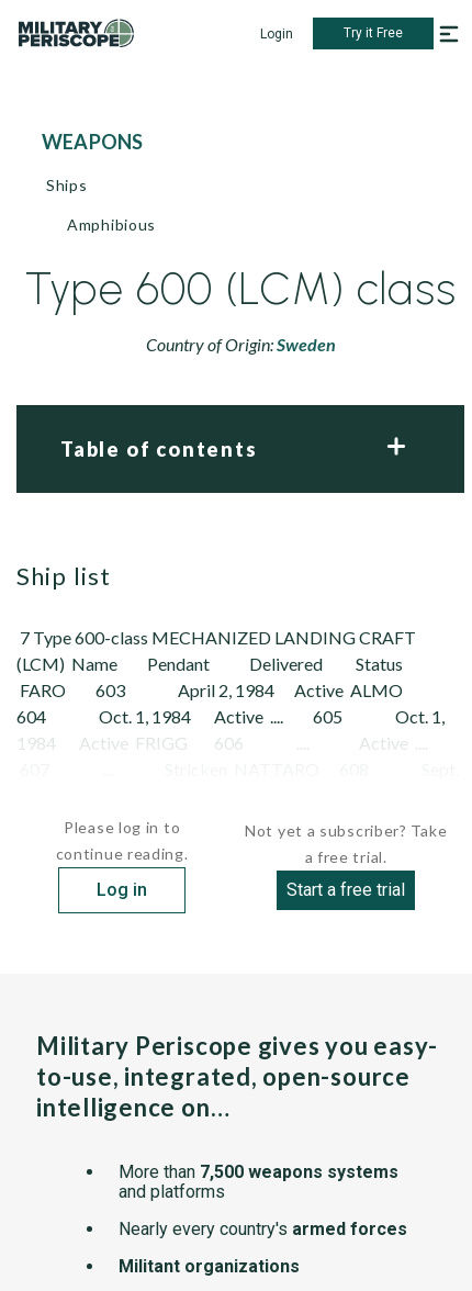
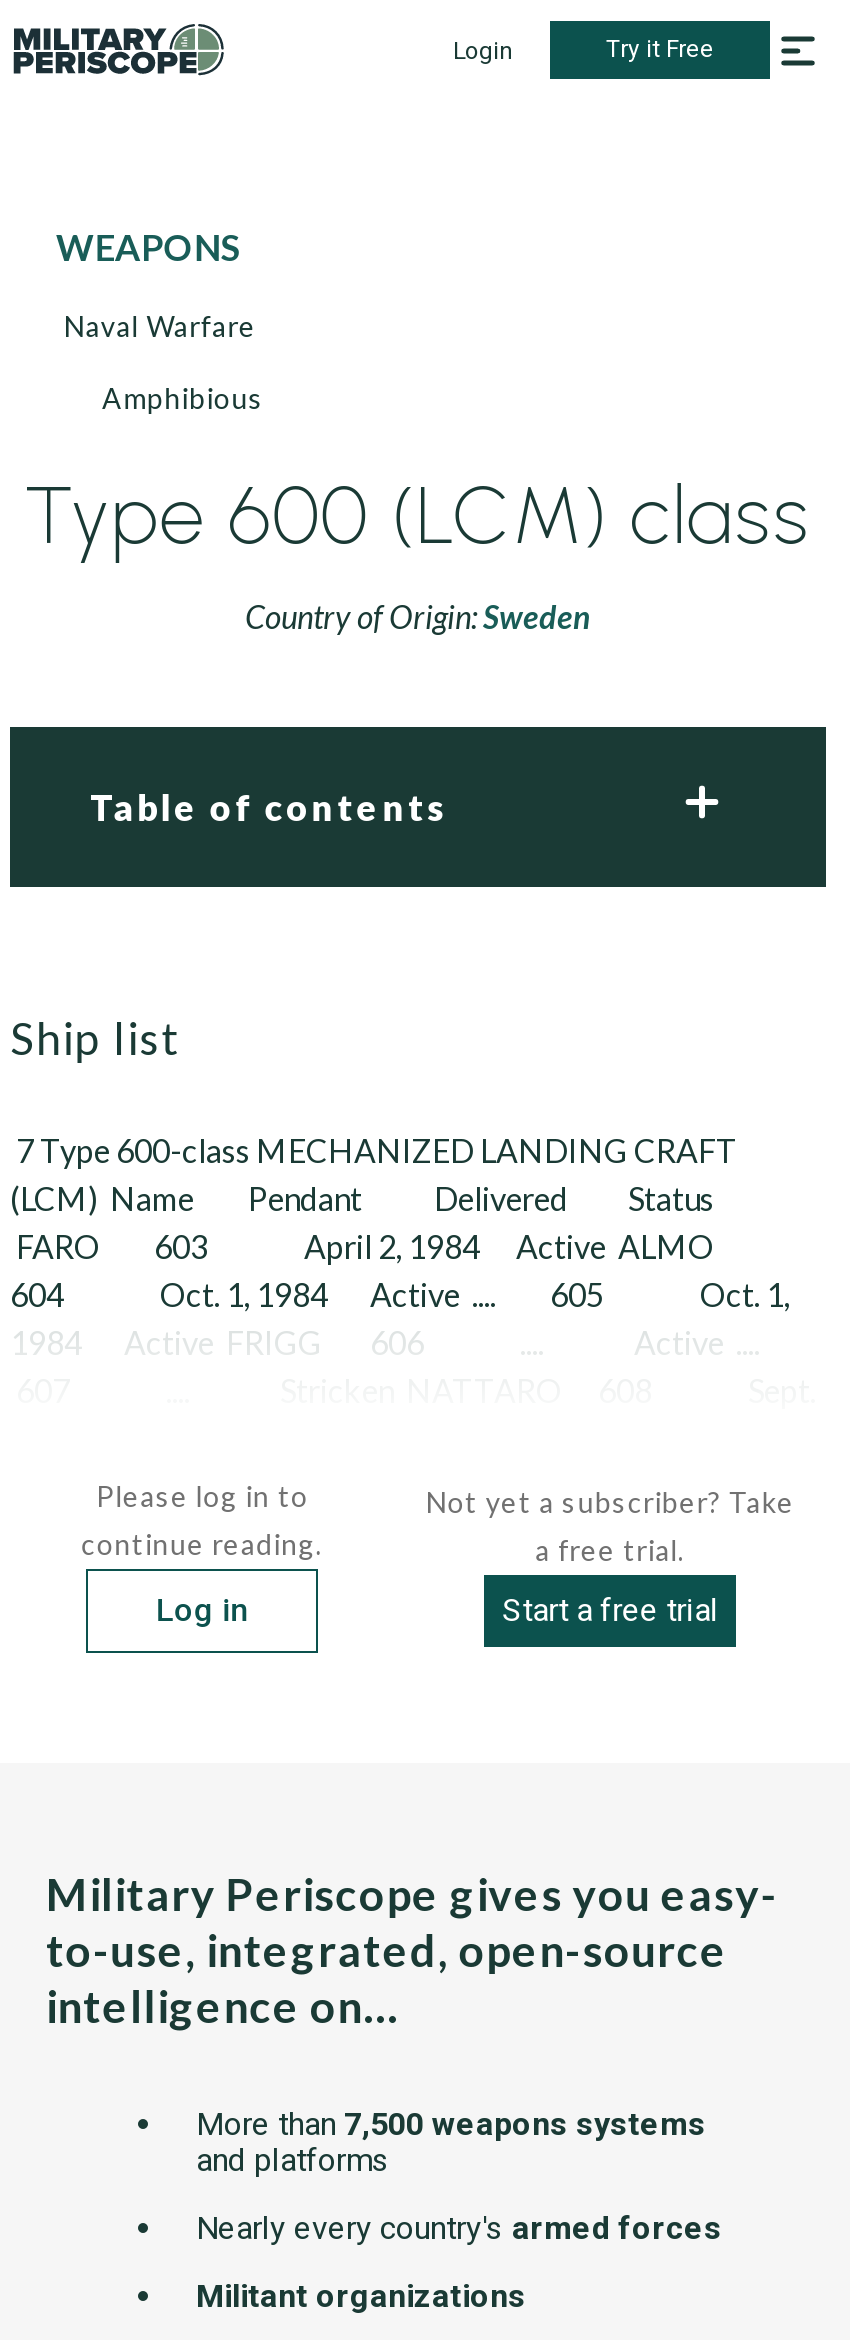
- Ships
+ Naval Warfare
